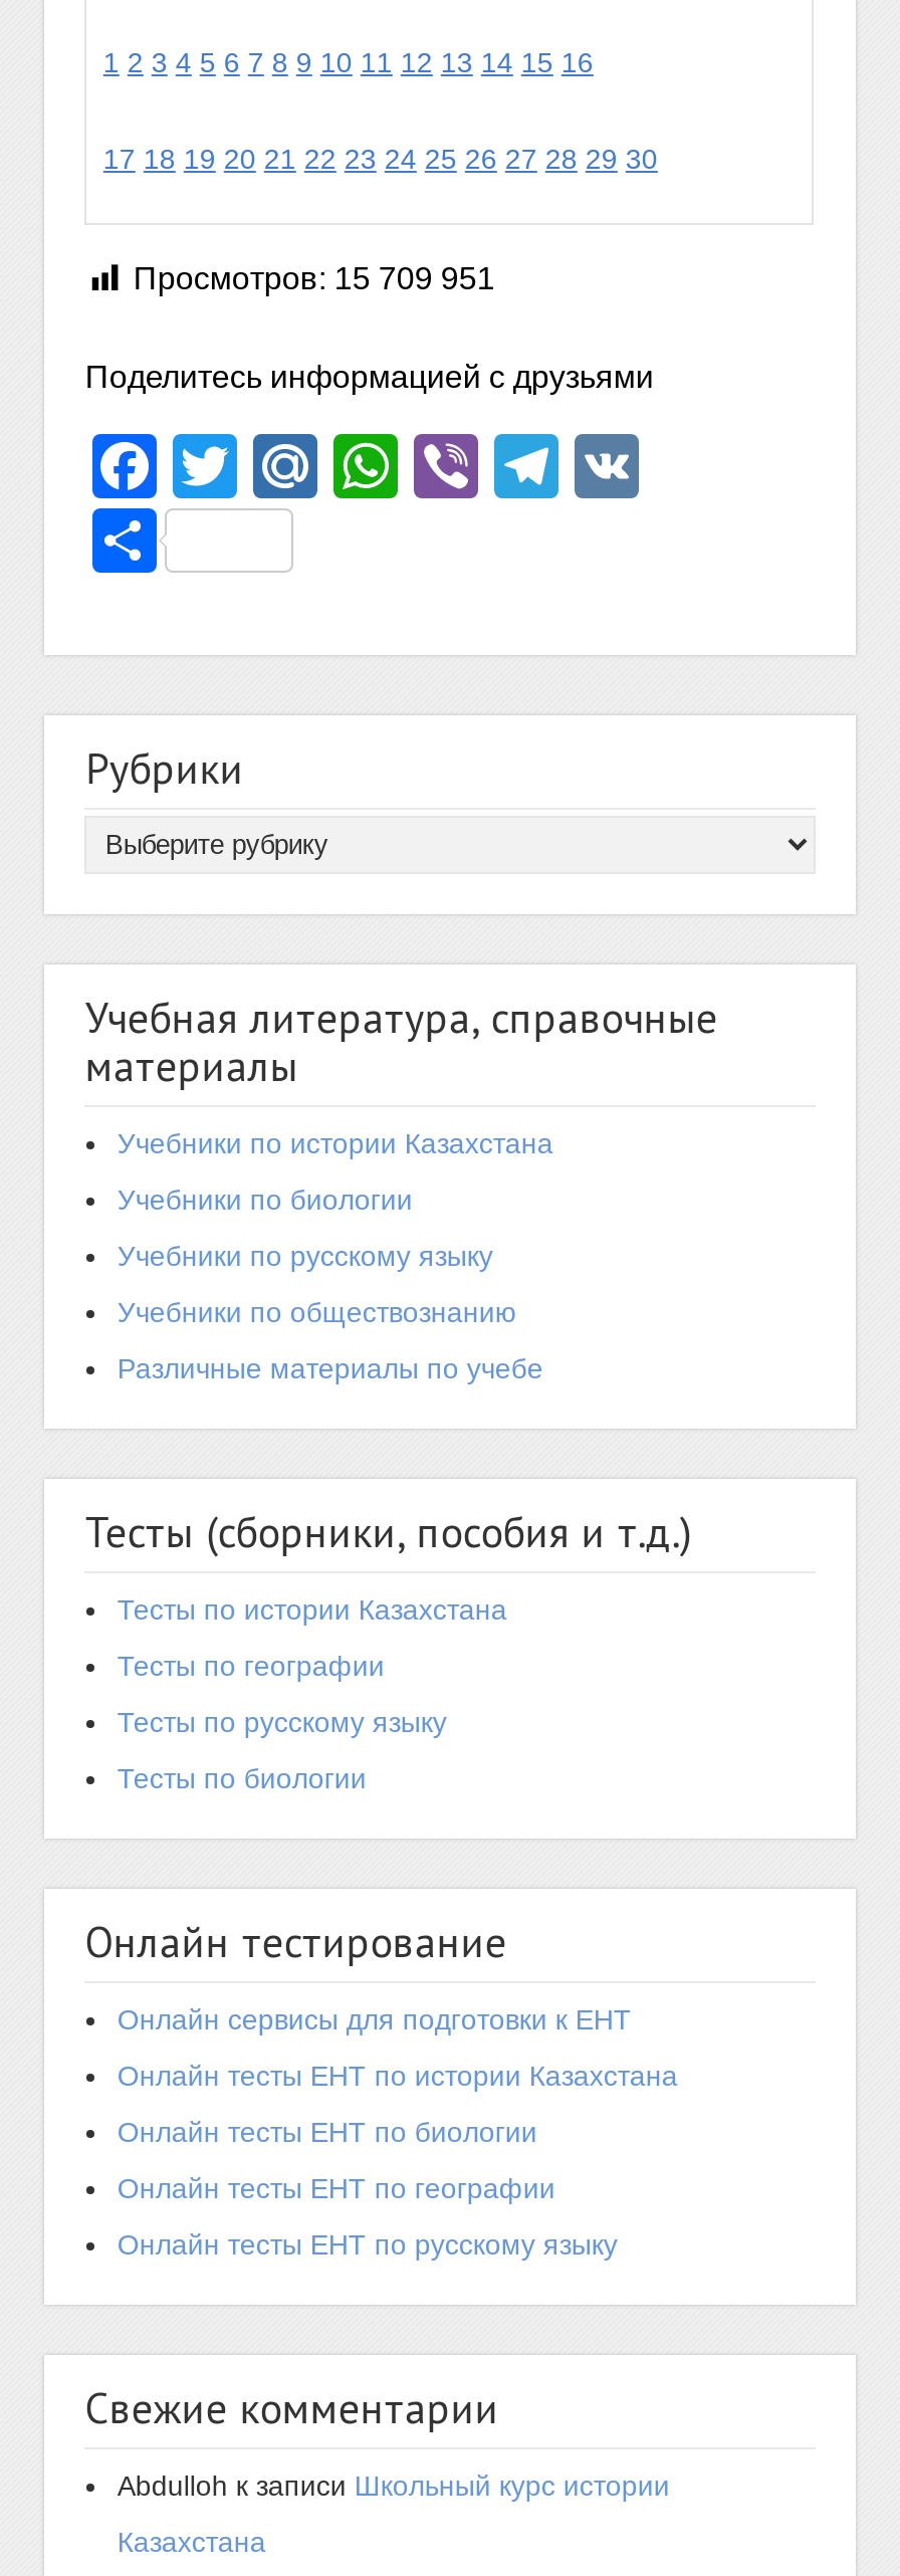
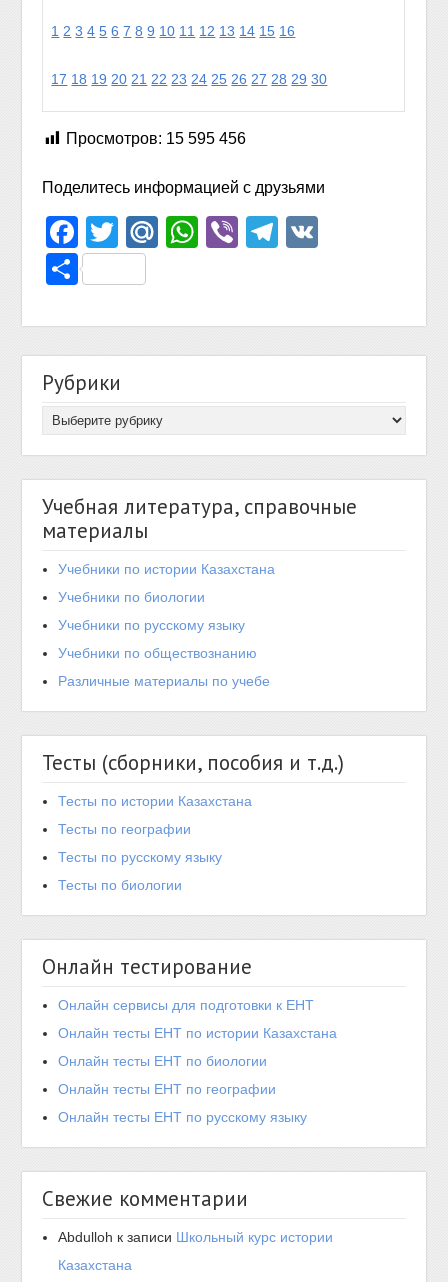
- Просмотров: 15 709 951
+ Просмотров: 15 595 456
